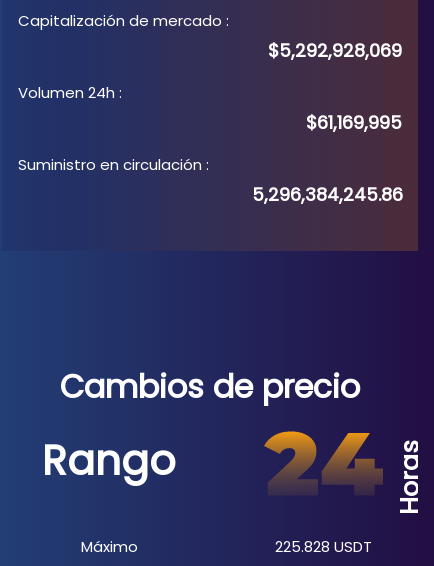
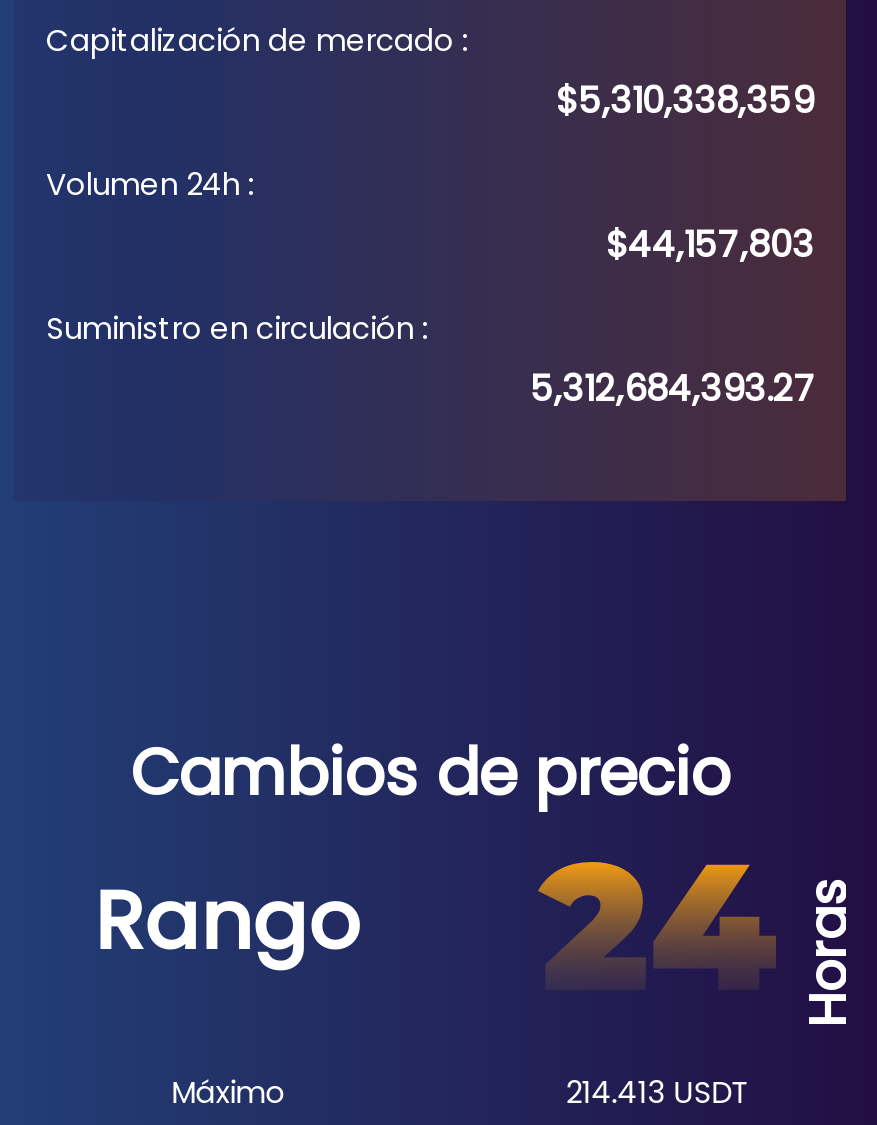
- $5,292,928,069
+ $5,310,338,359

- $61,169,995
+ $44,157,803

- 5,296,384,245.86
+ 5,312,684,393.27

- 225.828 USDT
+ 214.413 USDT
